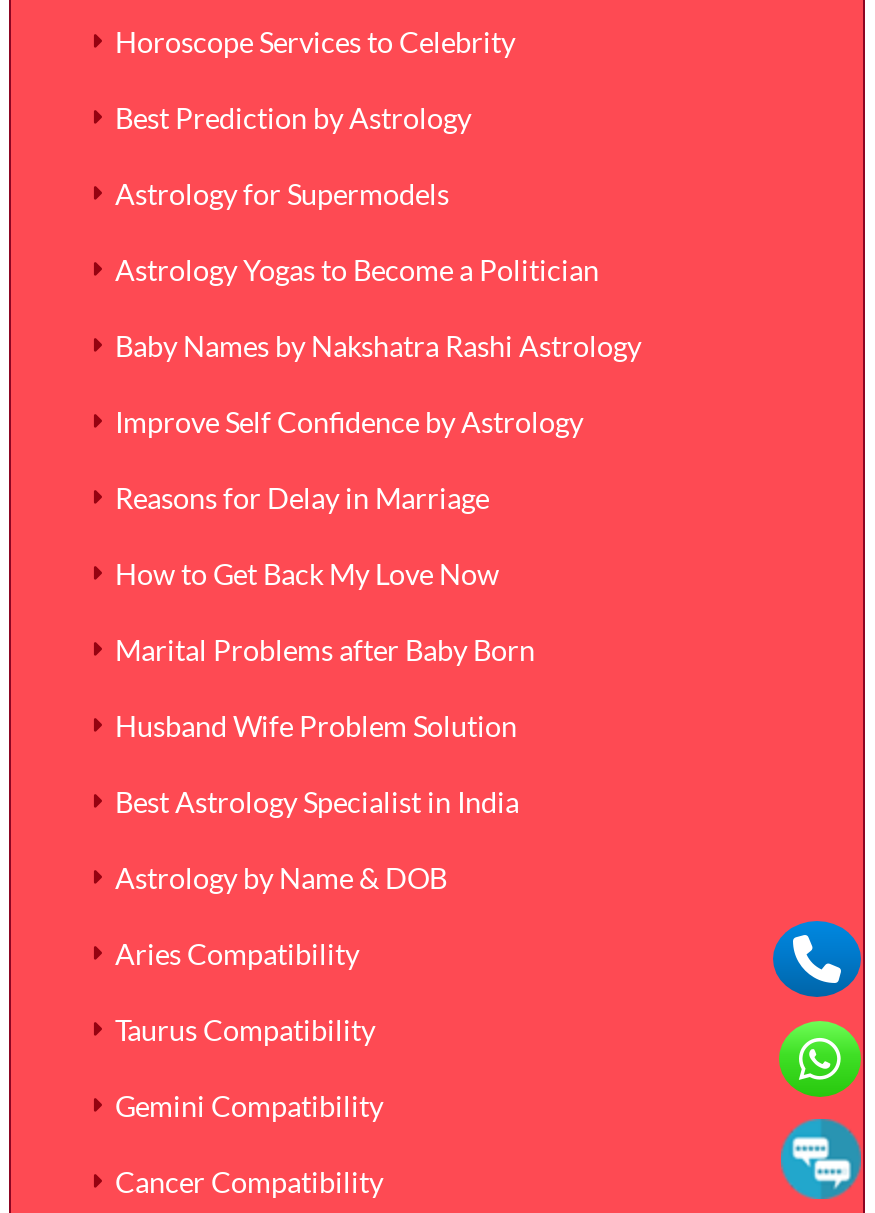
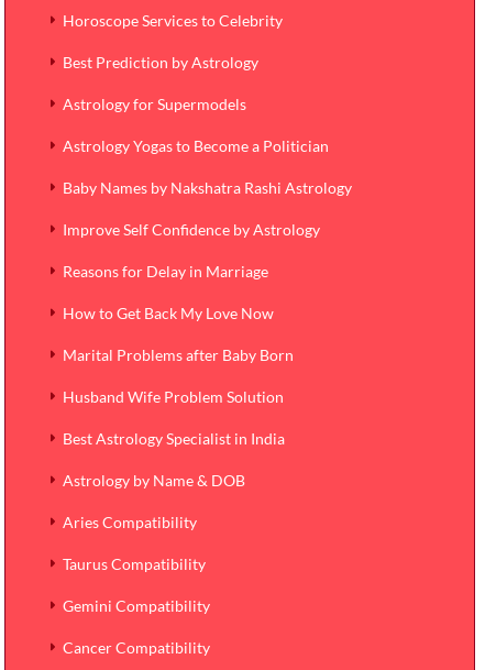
- [image]

- [image]

- [image]
